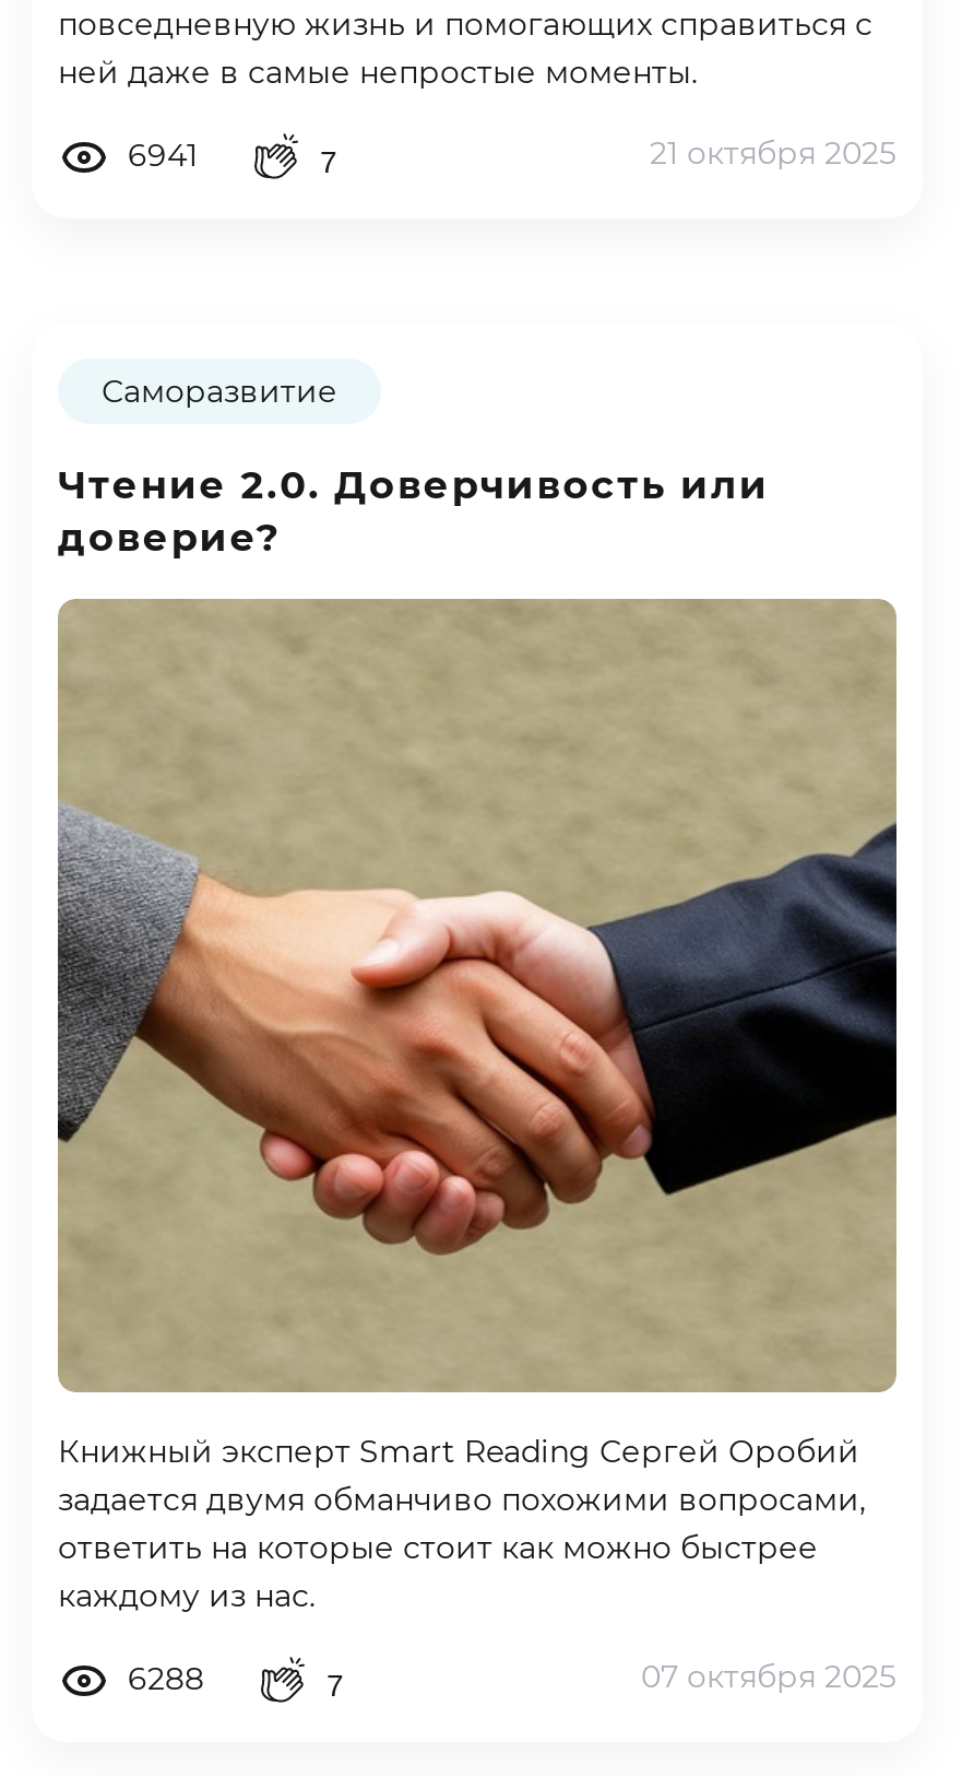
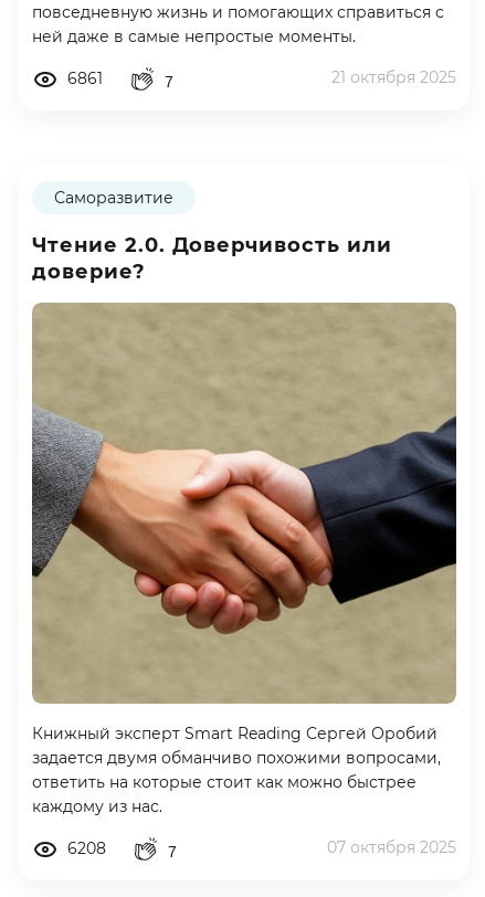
- 6941
+ 6861

- 6288
+ 6208
